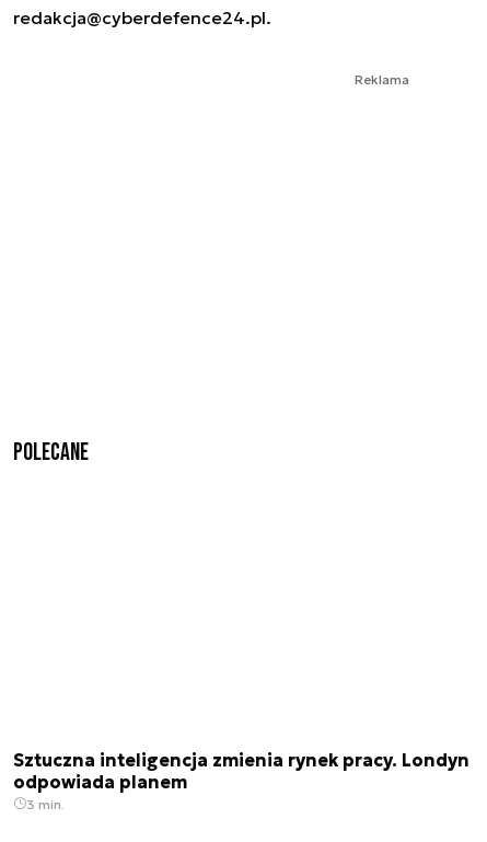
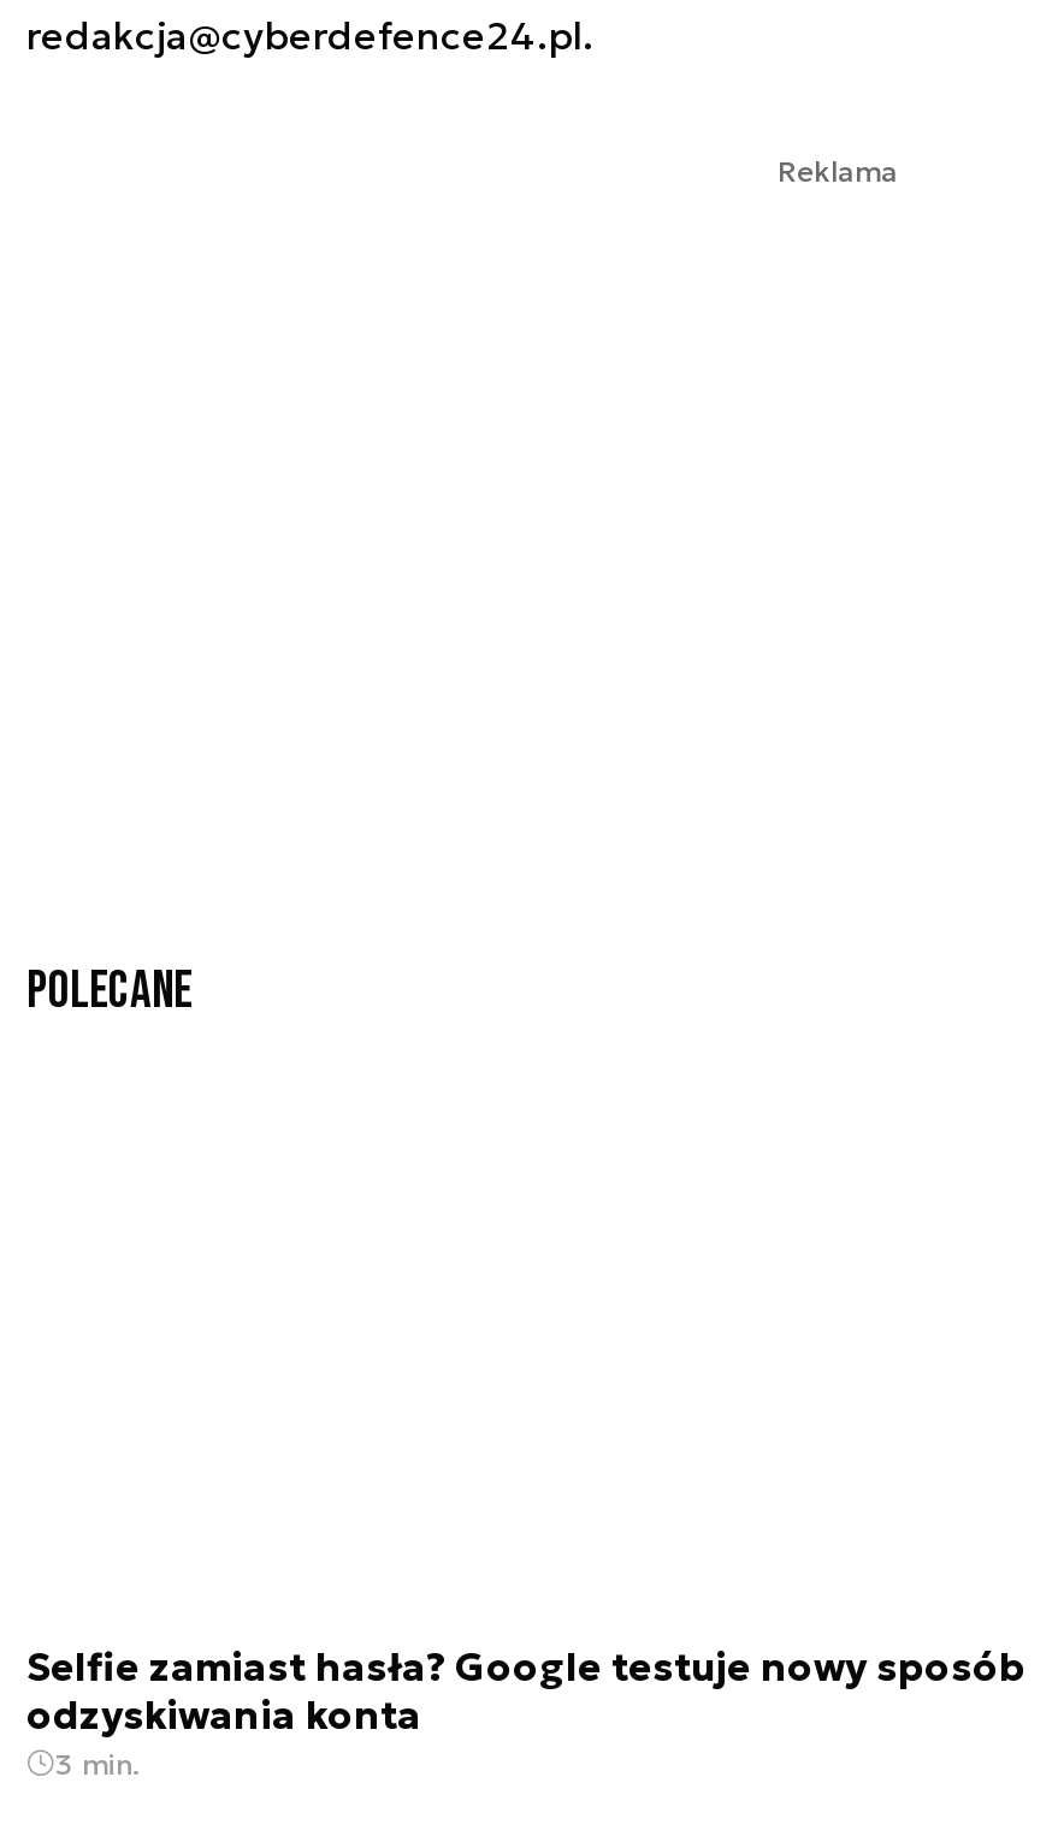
- Sztuczna inteligencja zmienia rynek pracy. Londyn
- odpowiada planem
+ Selfie zamiast hasła? Google testuje nowy sposób
+ odzyskiwania konta
